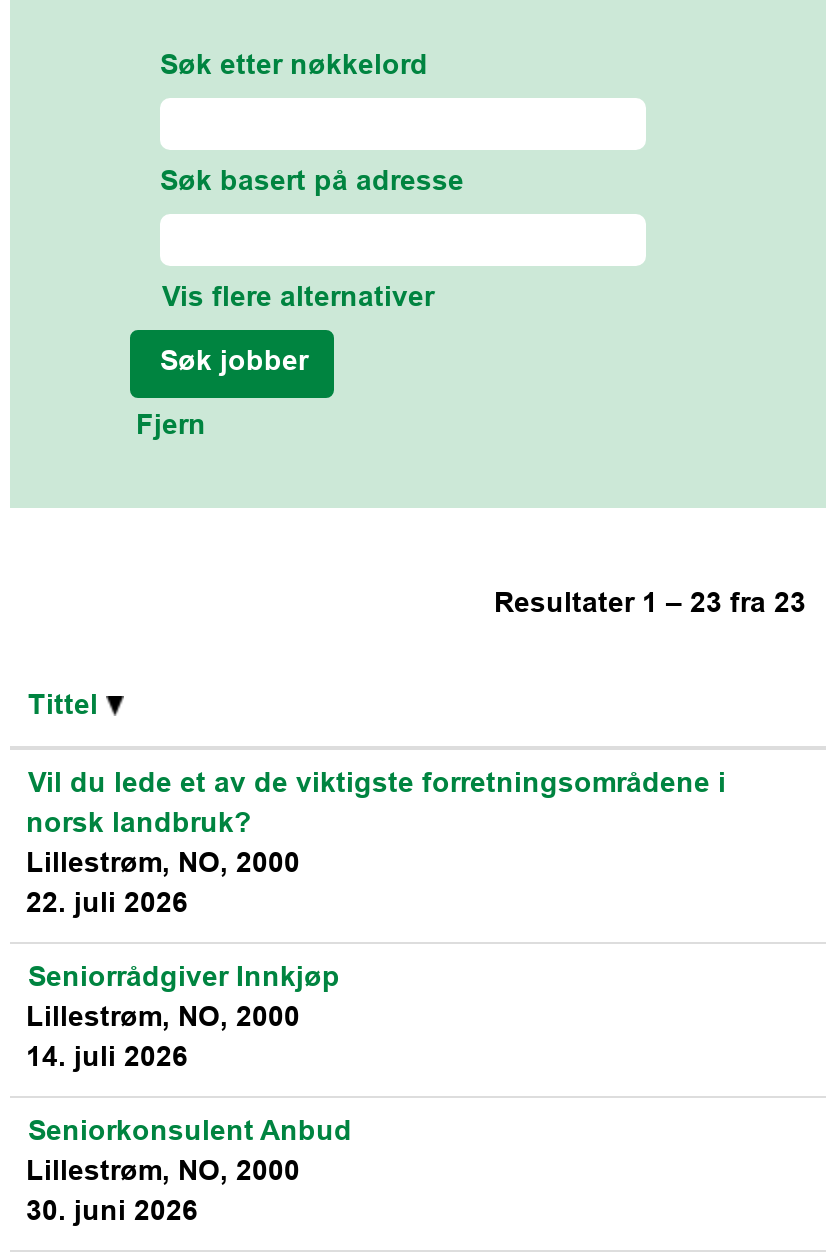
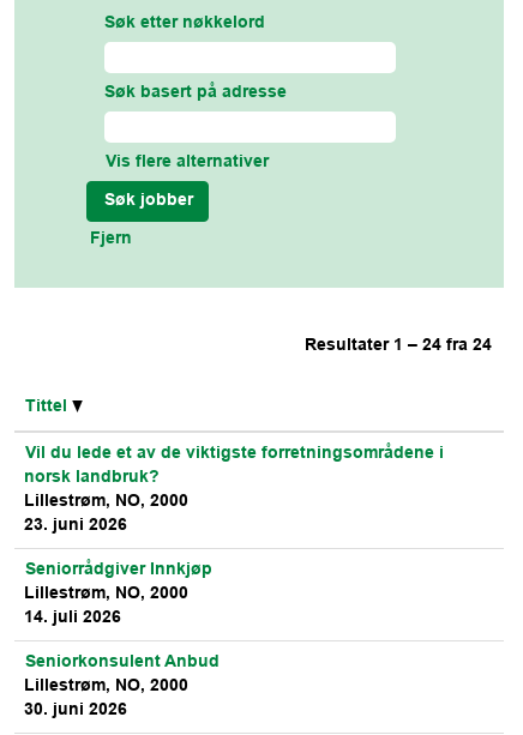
- Resultater 1 – 23 fra 23
+ Resultater 1 – 24 fra 24

- 22. juli 2026
+ 23. juni 2026
